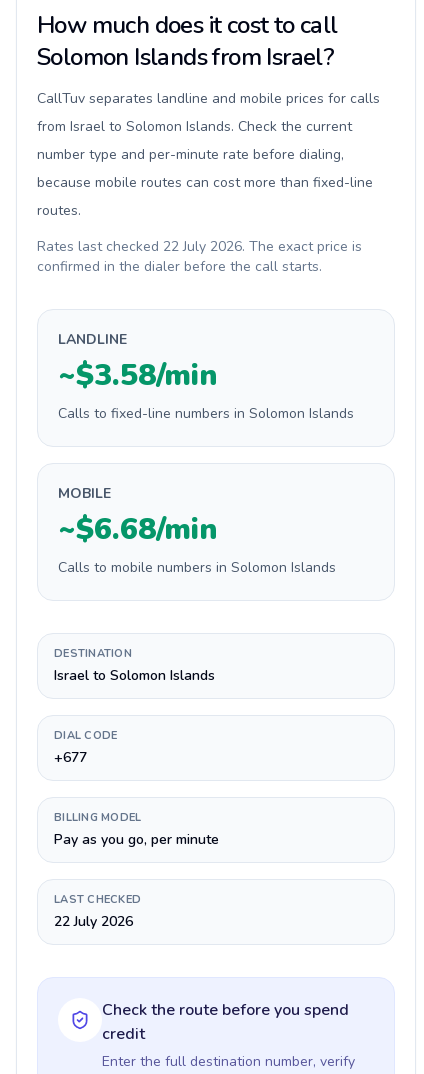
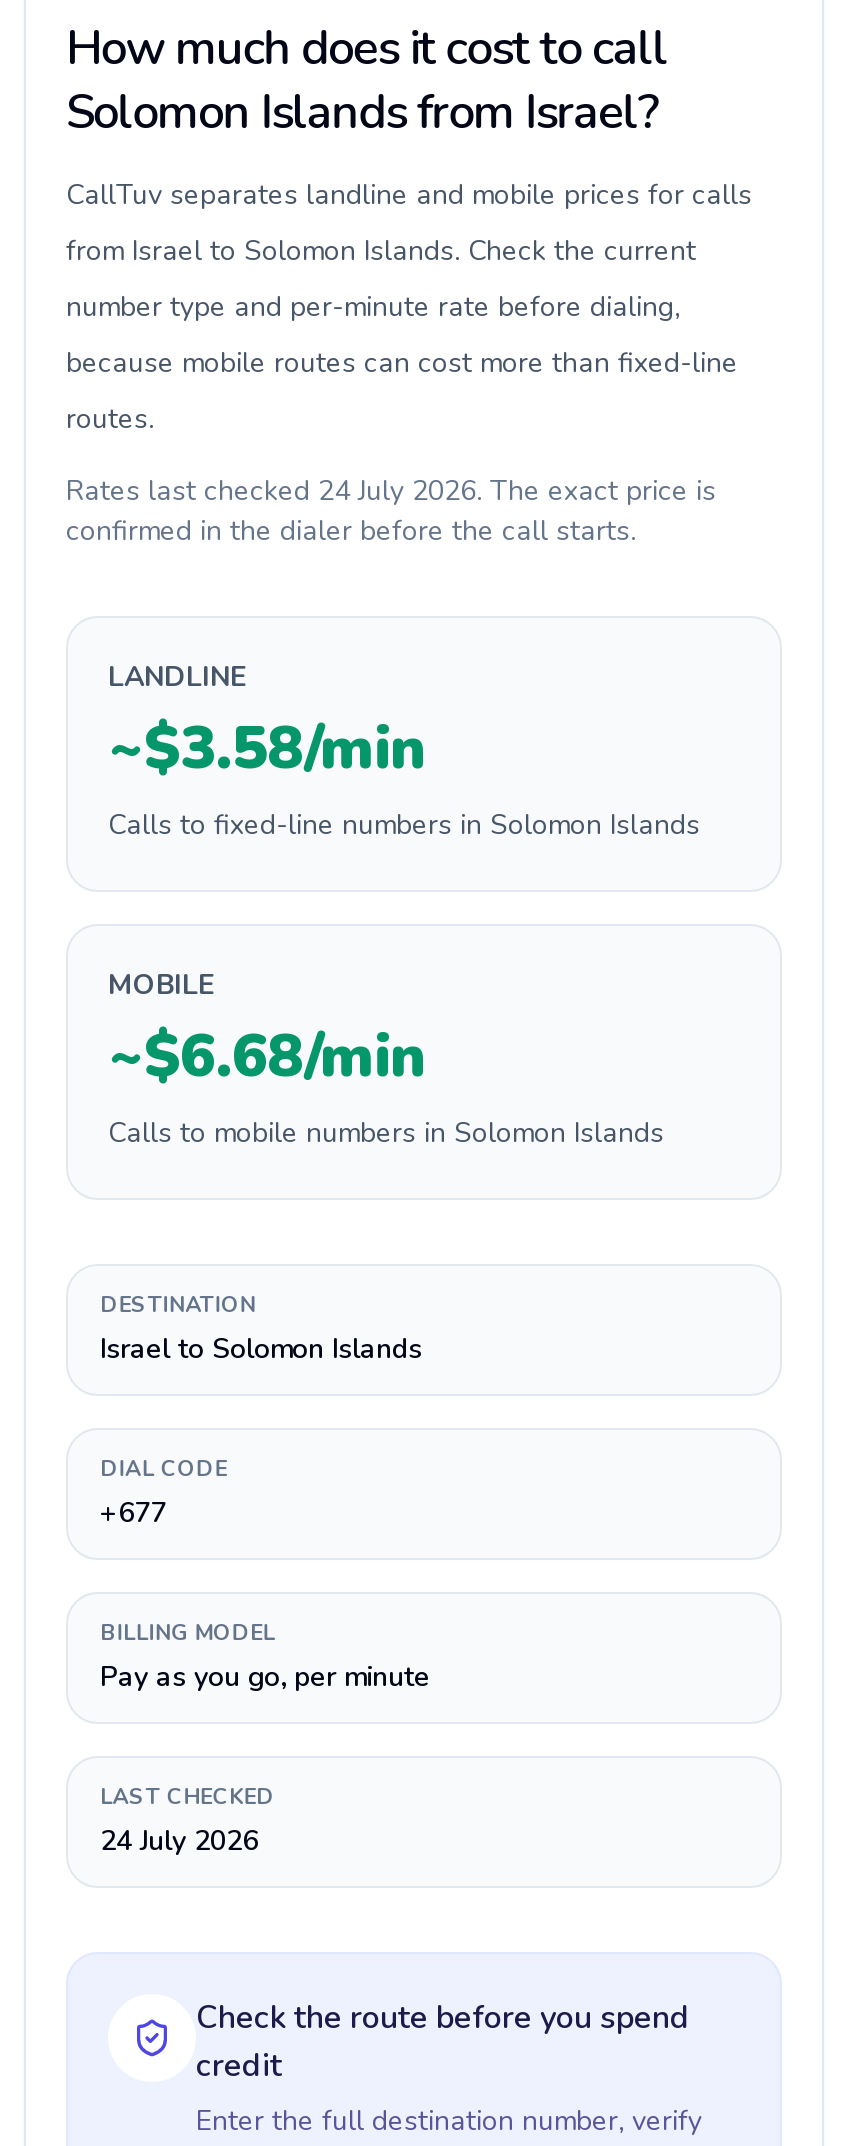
- Rates last checked 22 July 2026. The exact price is
+ Rates last checked 24 July 2026. The exact price is

- 22 July 2026
+ 24 July 2026
